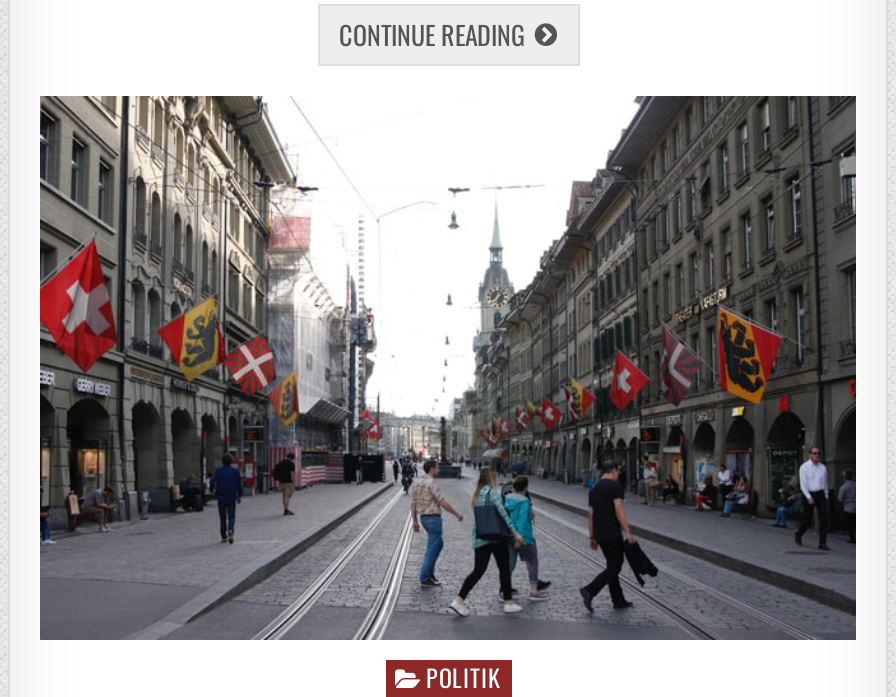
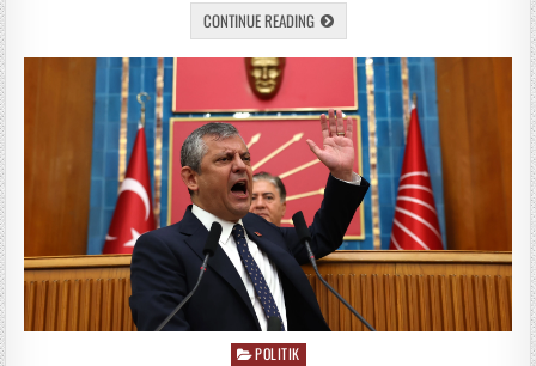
- [image]
+ [image]
